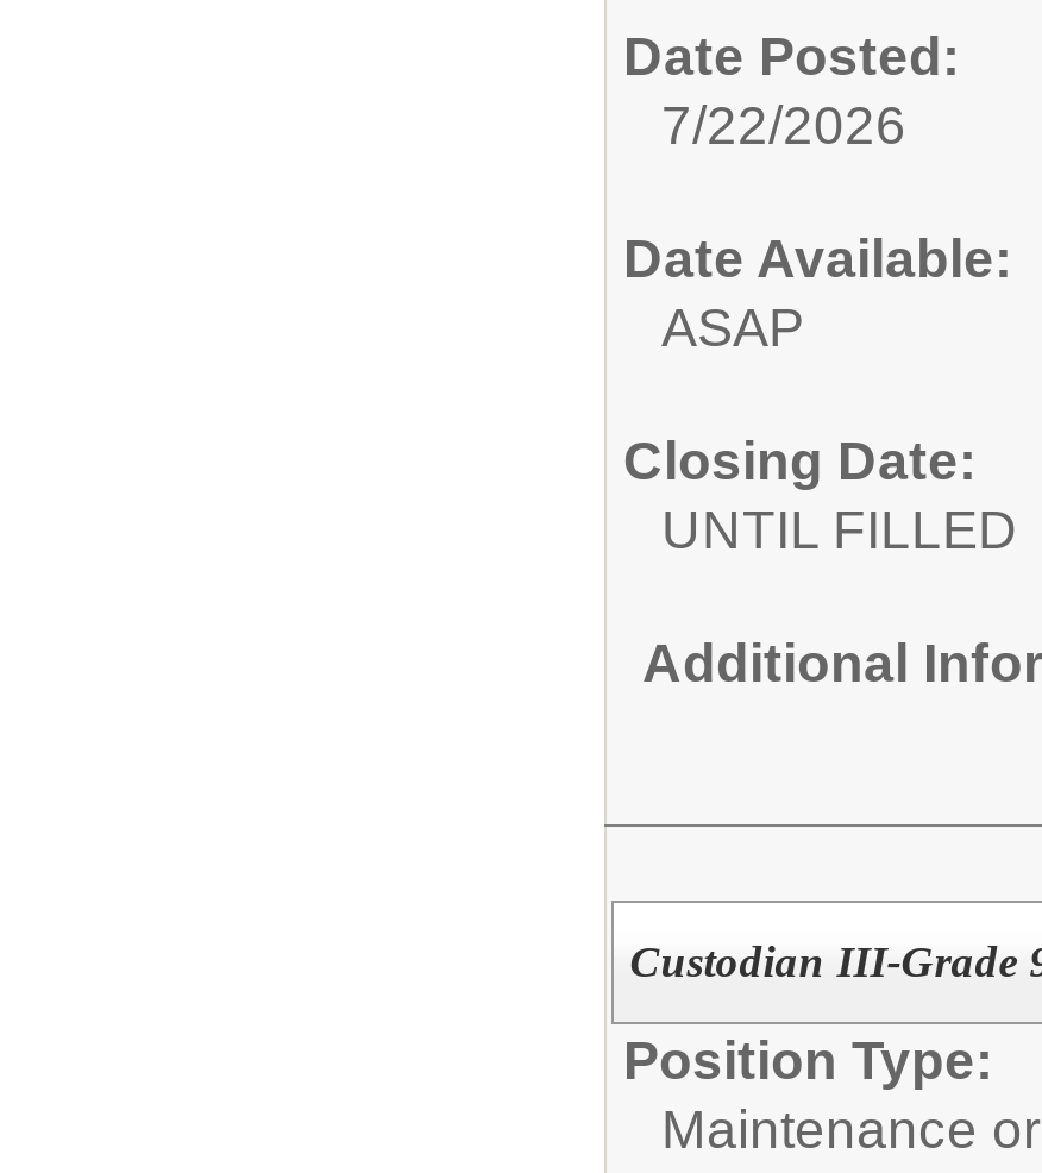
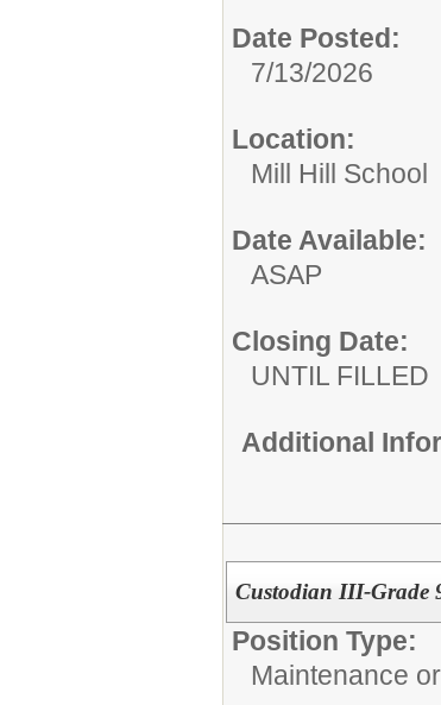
- 7/22/2026
+ 7/13/2026
+ Location:
+ Mill Hill School
